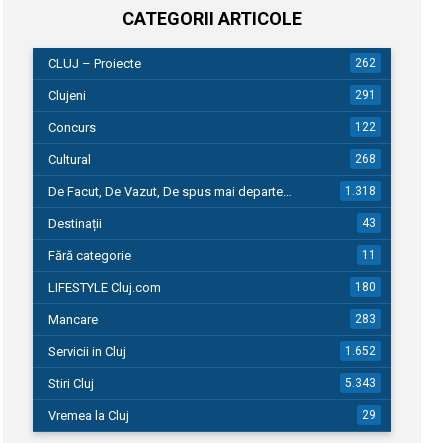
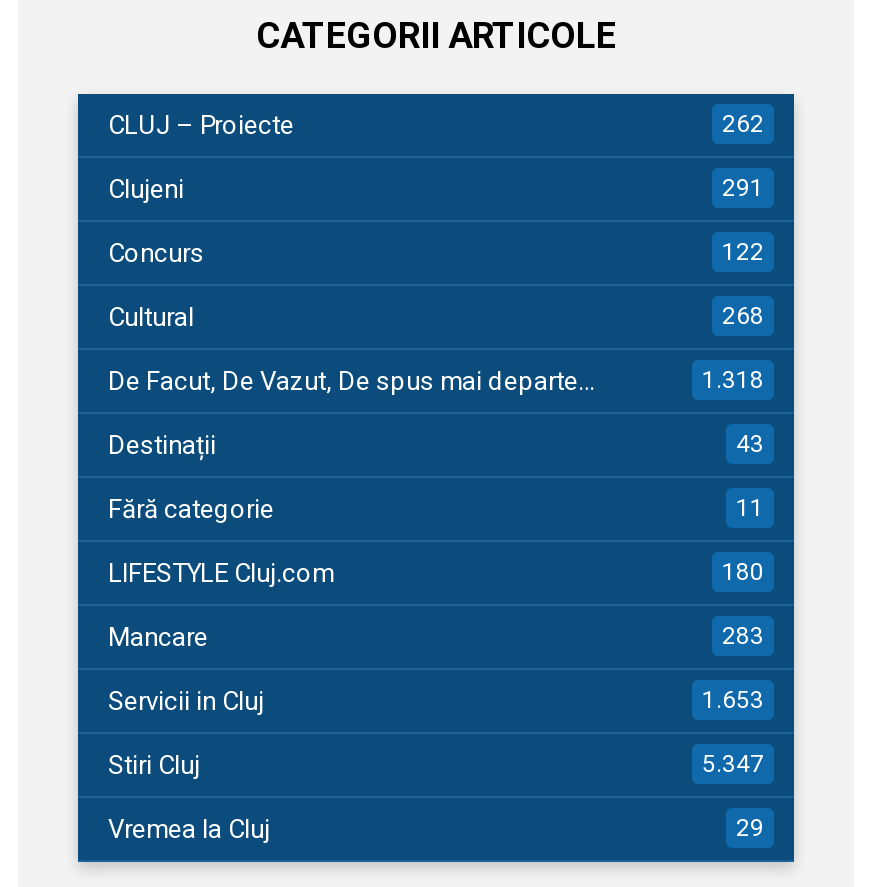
- 1.652
+ 1.653

- 5.343
+ 5.347
